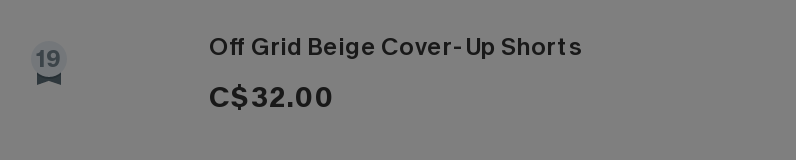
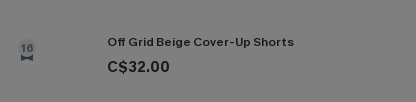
- 19
+ 16
